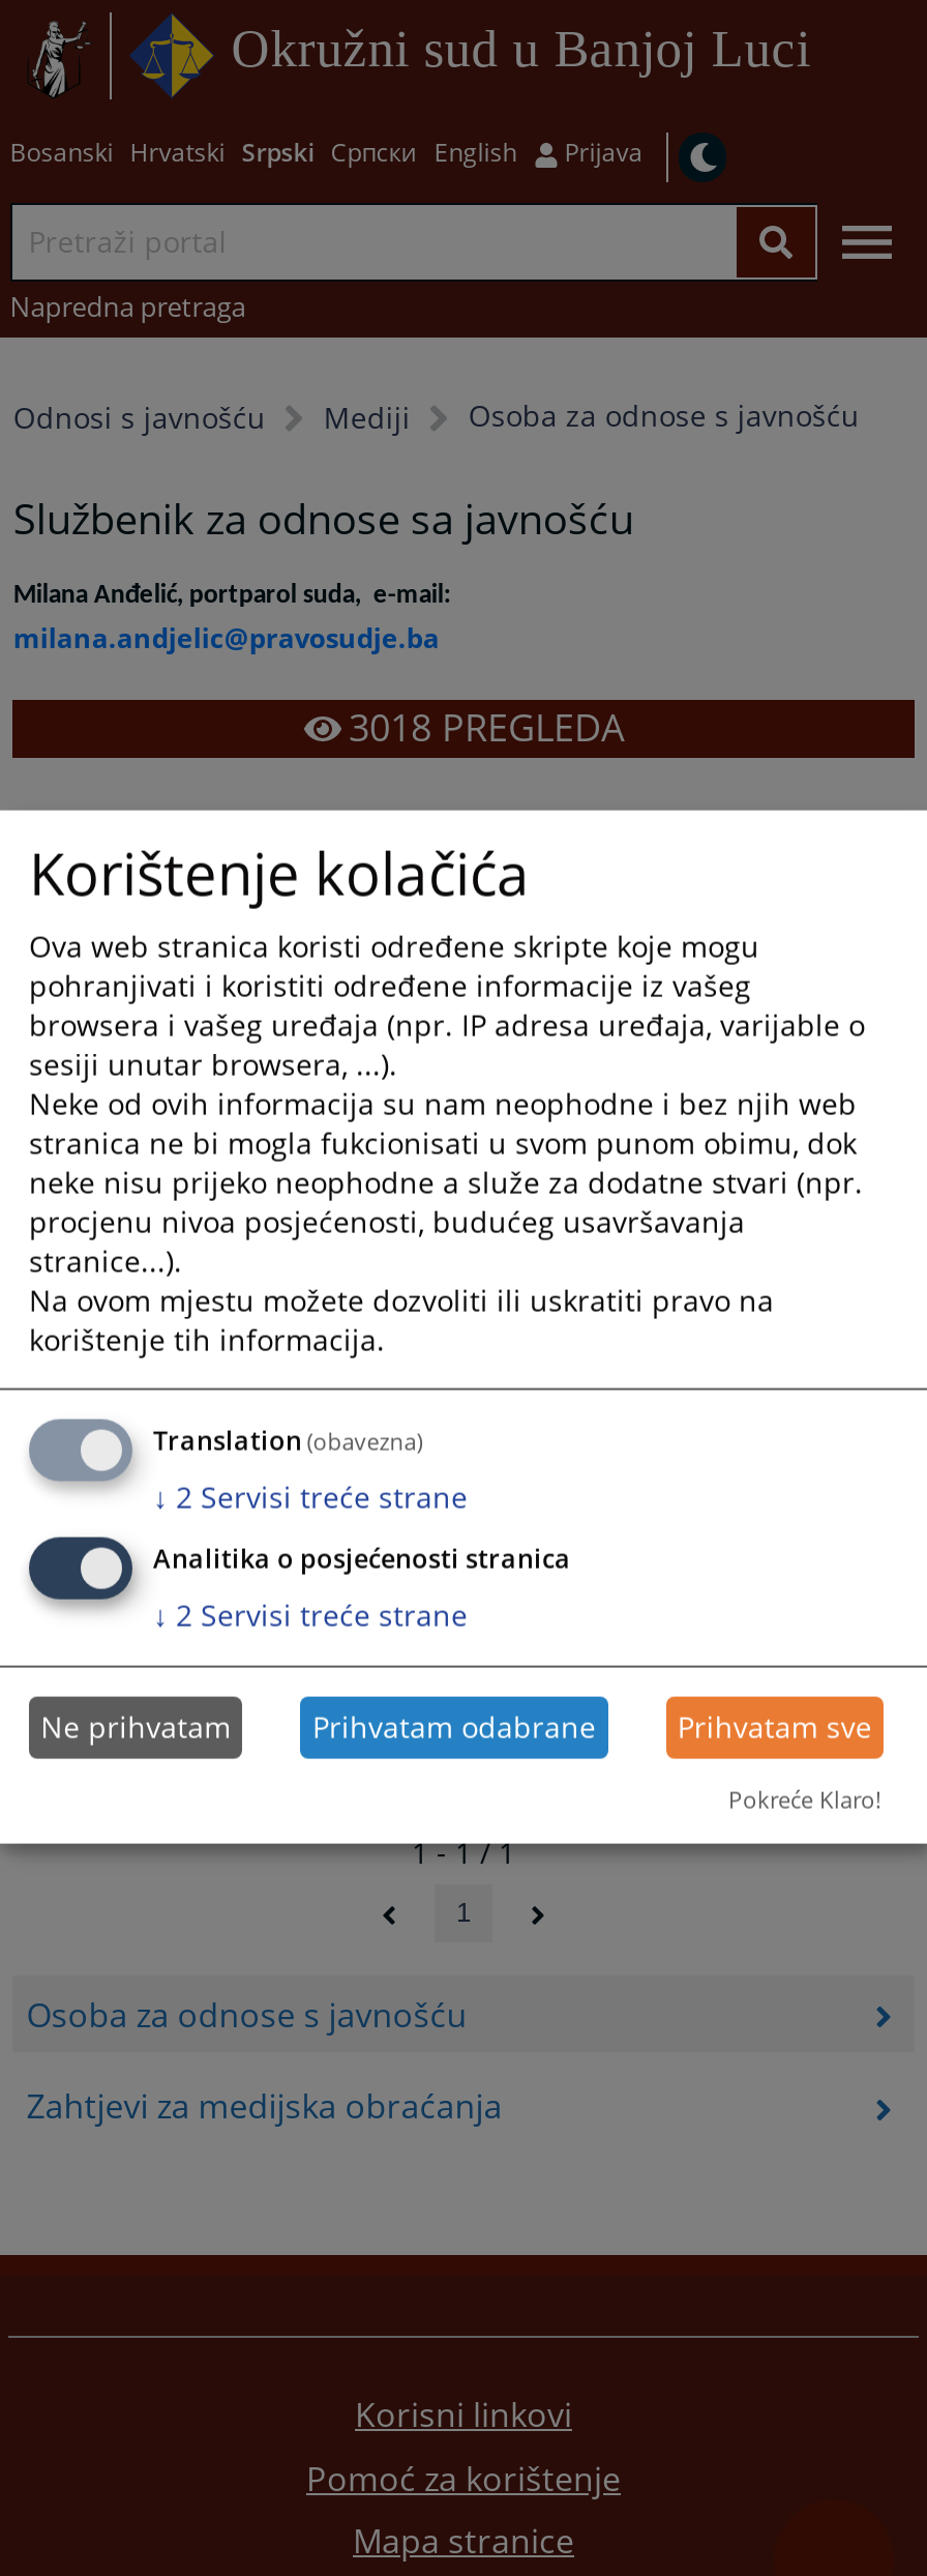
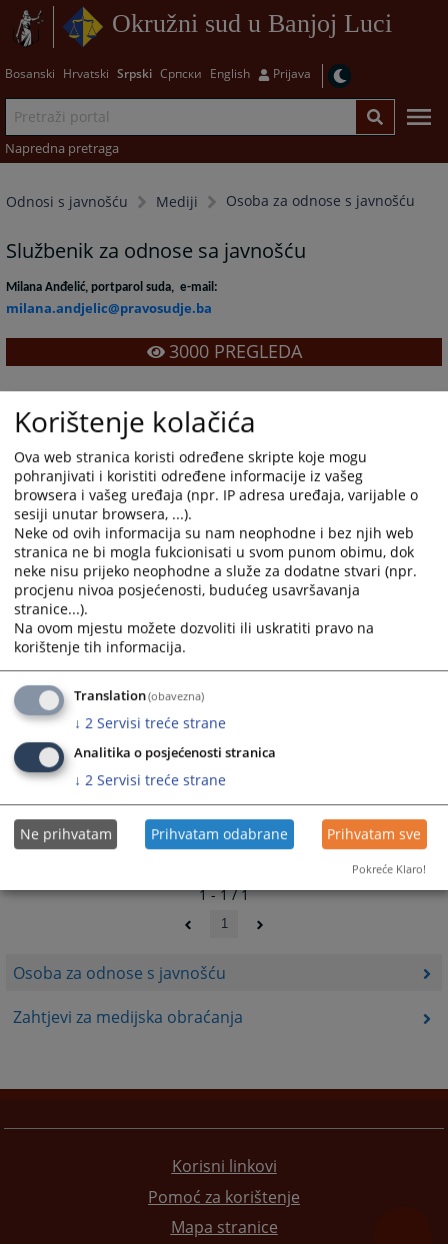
- 3018 PREGLEDA
+ 3000 PREGLEDA
